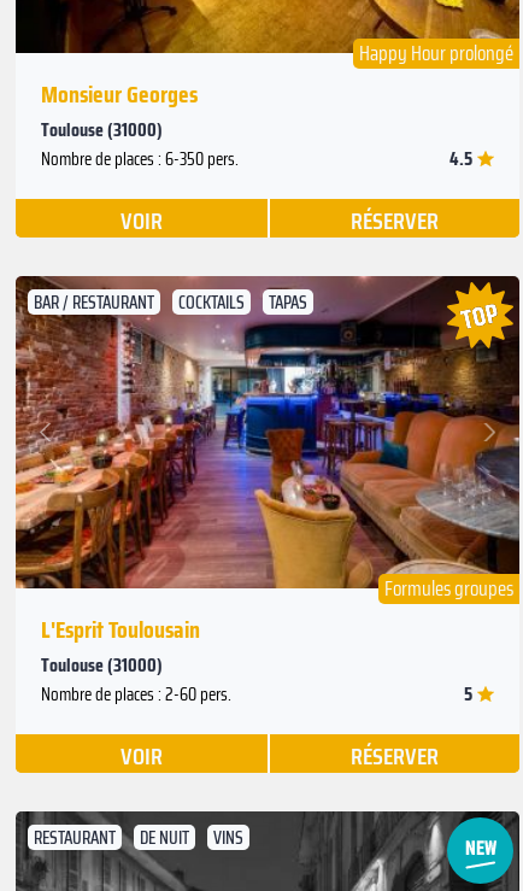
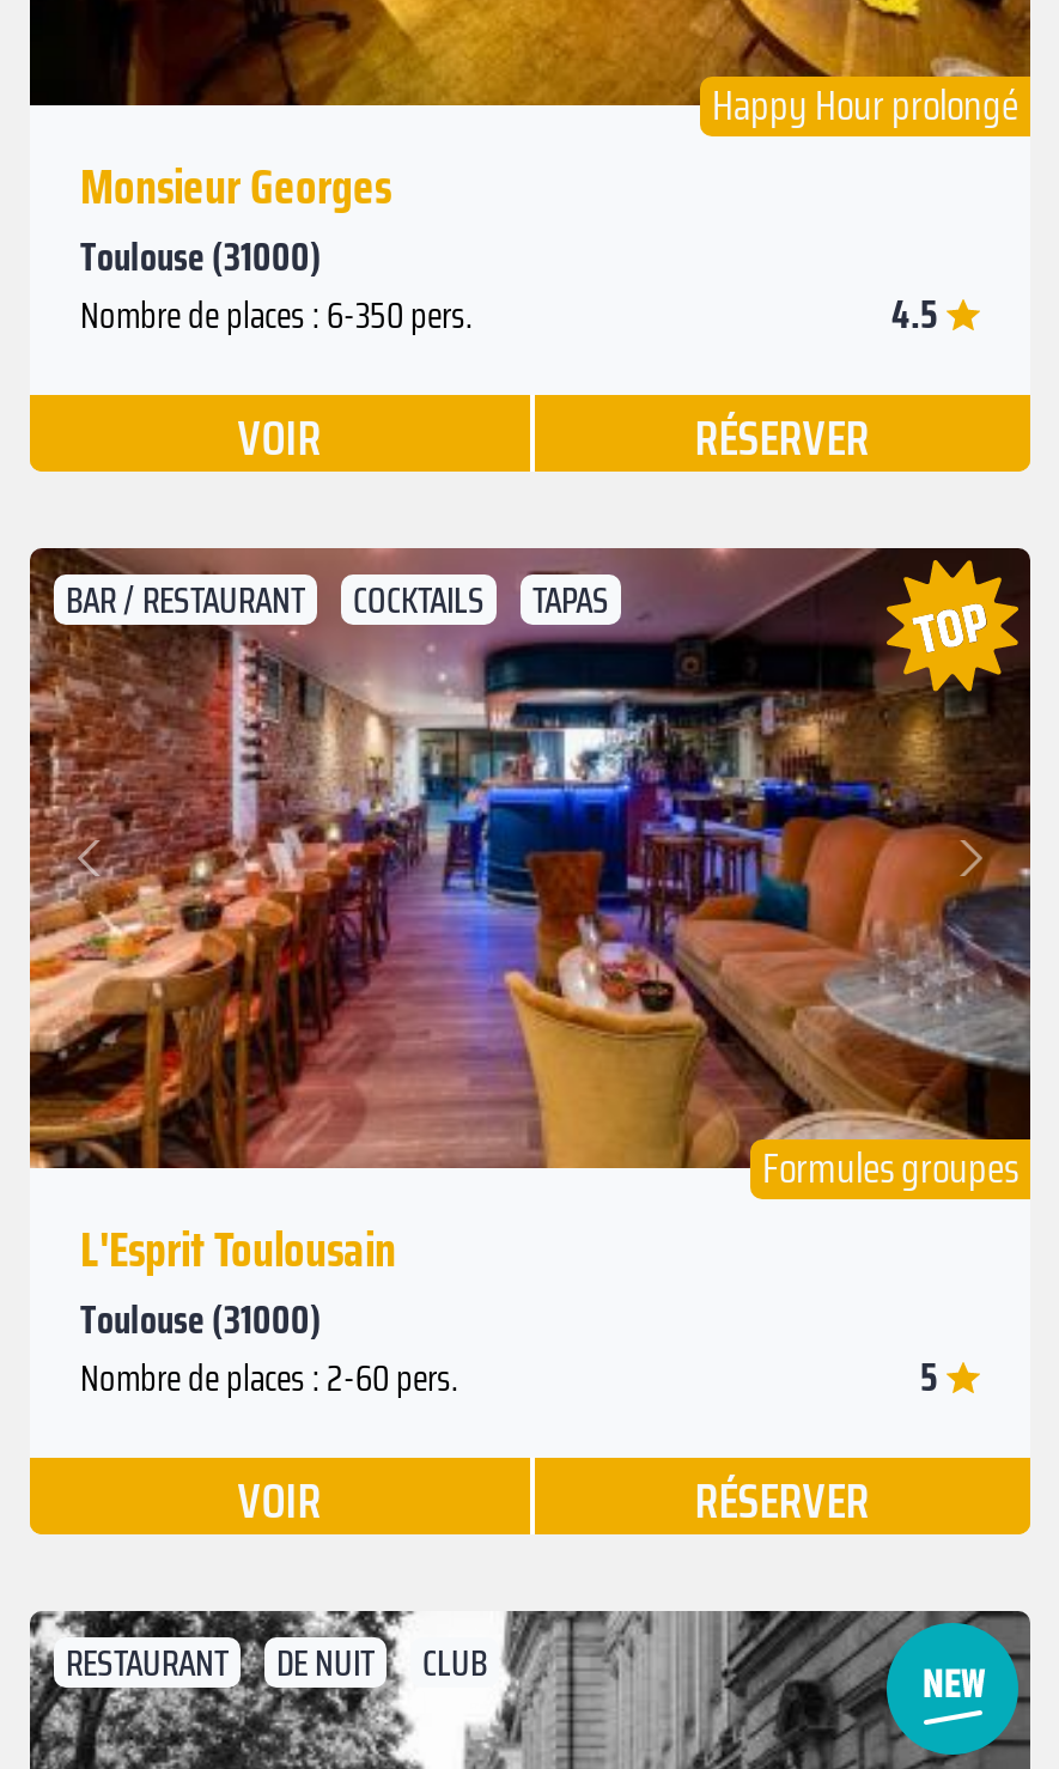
- VINS
+ CLUB
